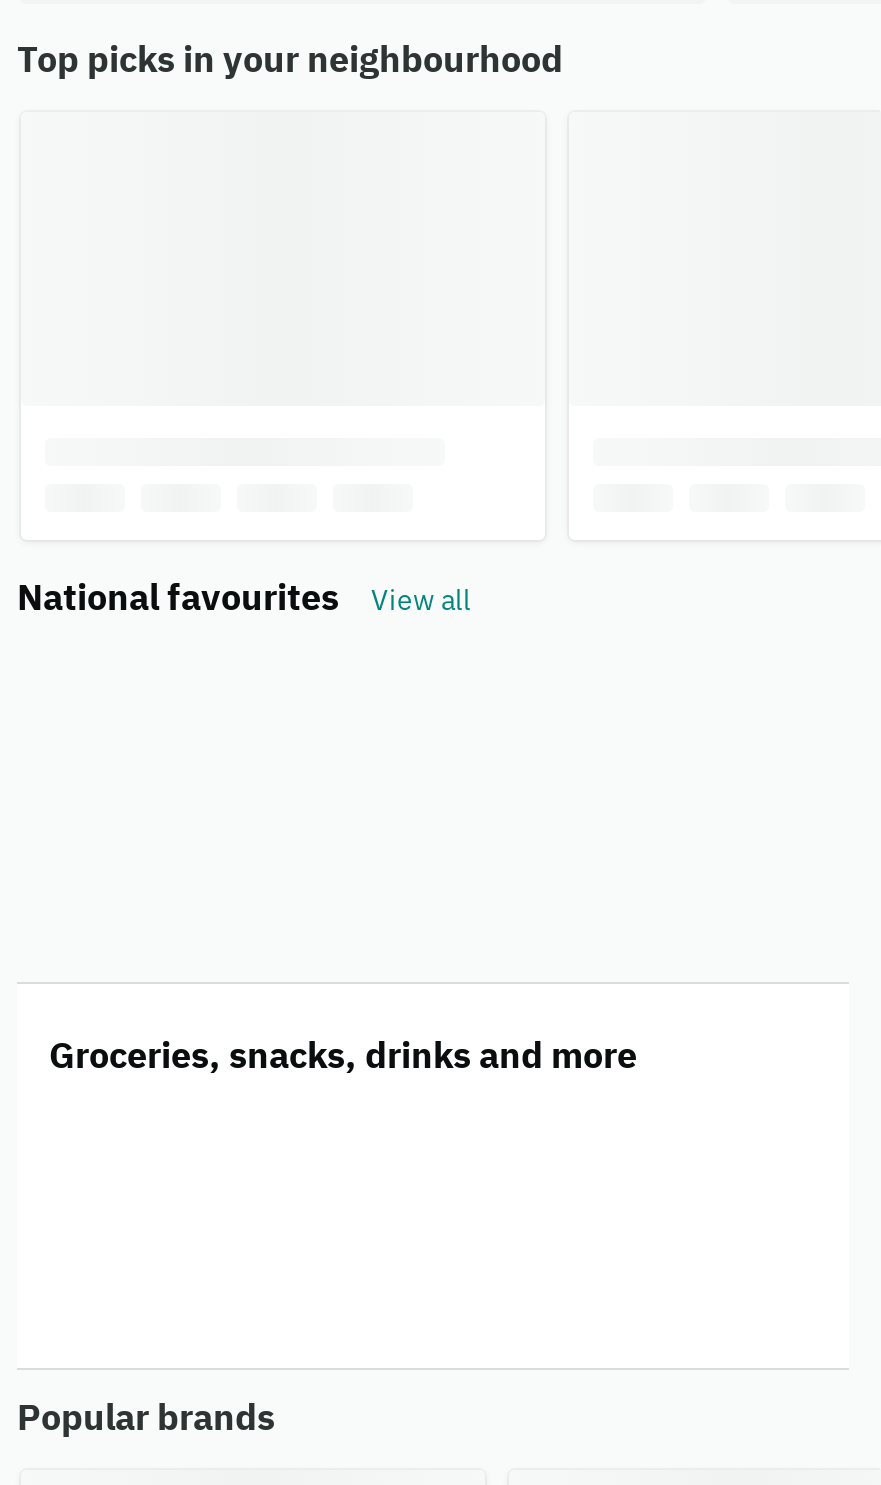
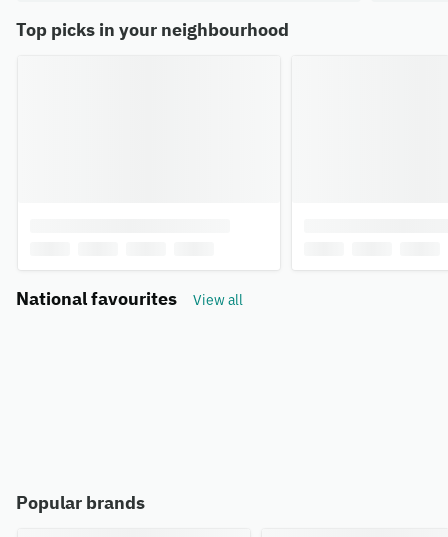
- Groceries, snacks, drinks and more
